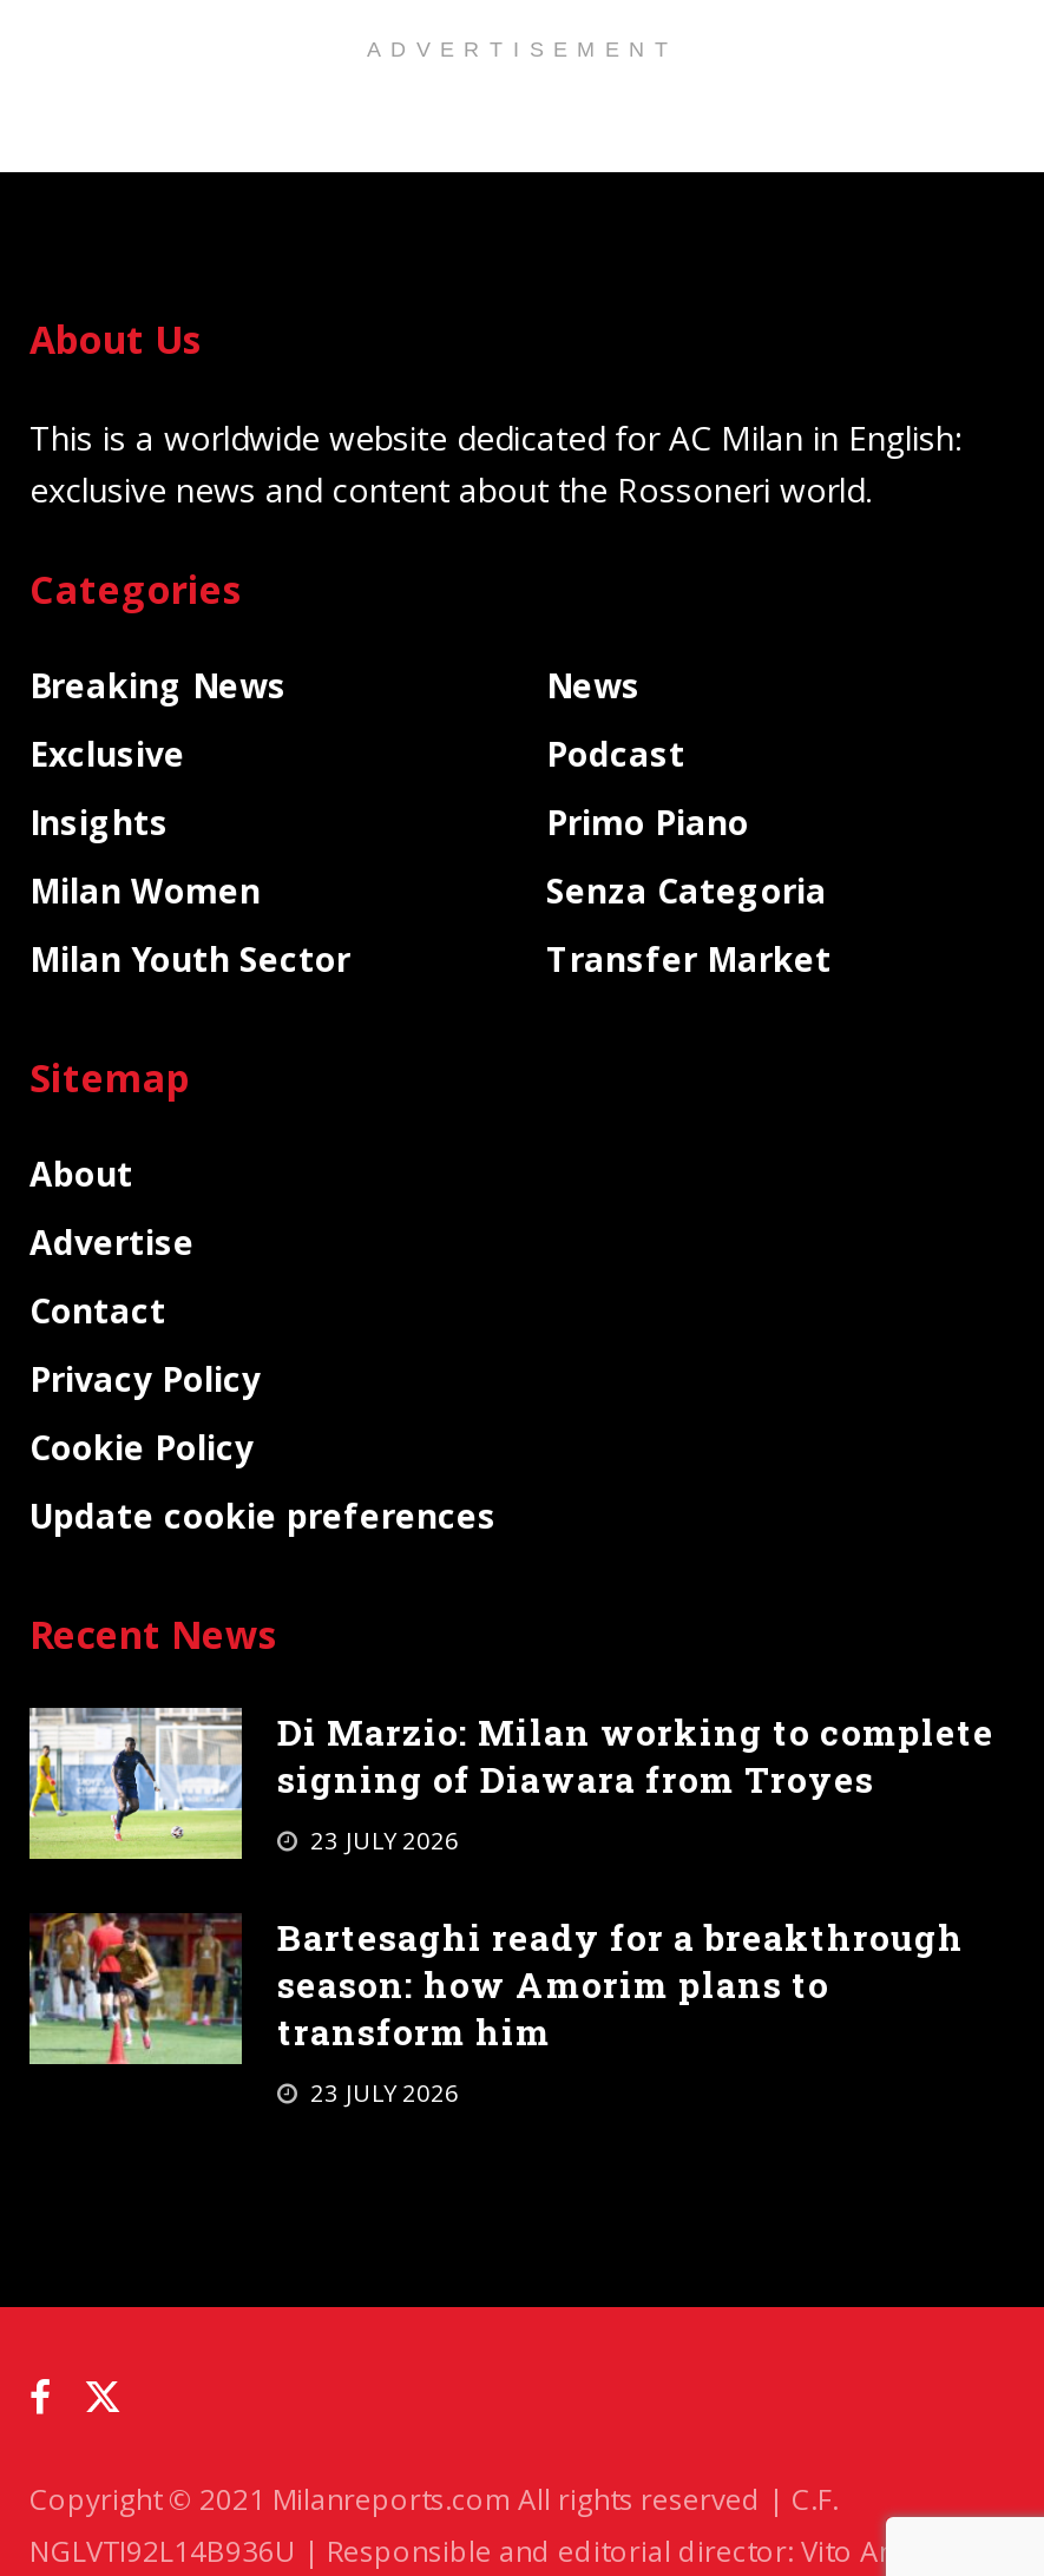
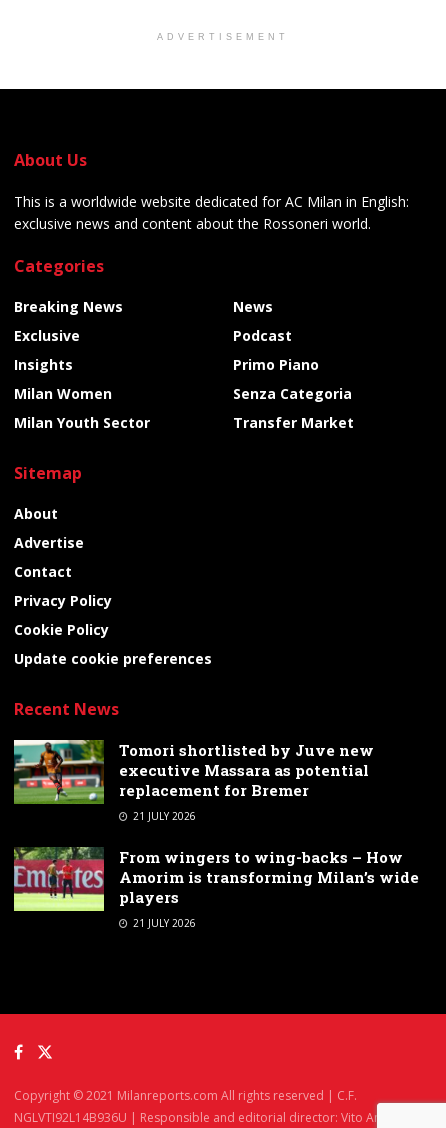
- [image]
- Di Marzio: Milan working to complete
- signing of Diawara from Troyes
- 23 JULY 2026
+ [image]
+ Tomori shortlisted by Juve new
+ executive Massara as potential
+ replacement for Bremer
+ 21 JULY 2026

- [image]
- Bartesaghi ready for a breakthrough
- season: how Amorim plans to
- transform him
- 23 JULY 2026
+ [image]
+ From wingers to wing-backs – How
+ Amorim is transforming Milan’s wide
+ players
+ 21 JULY 2026
